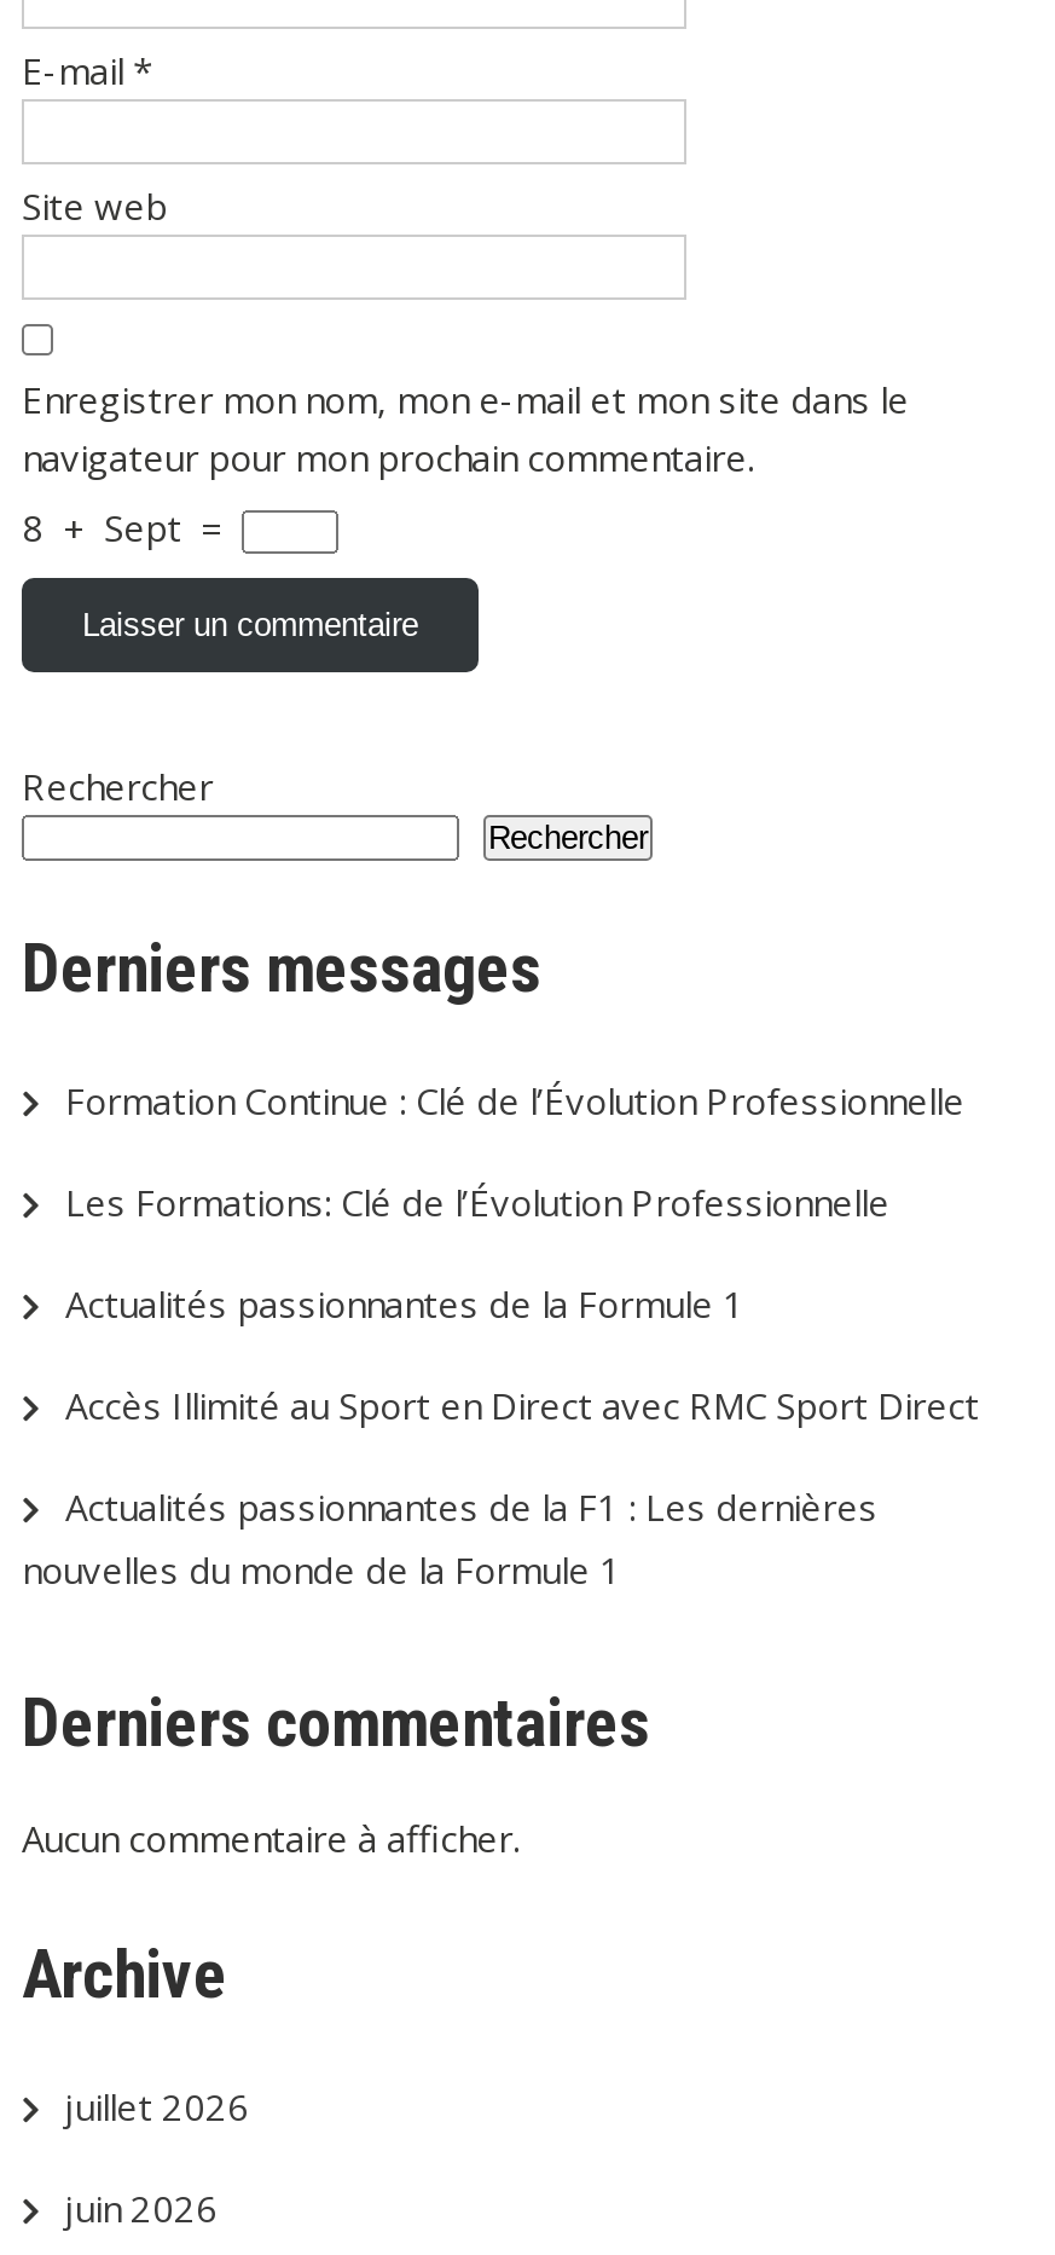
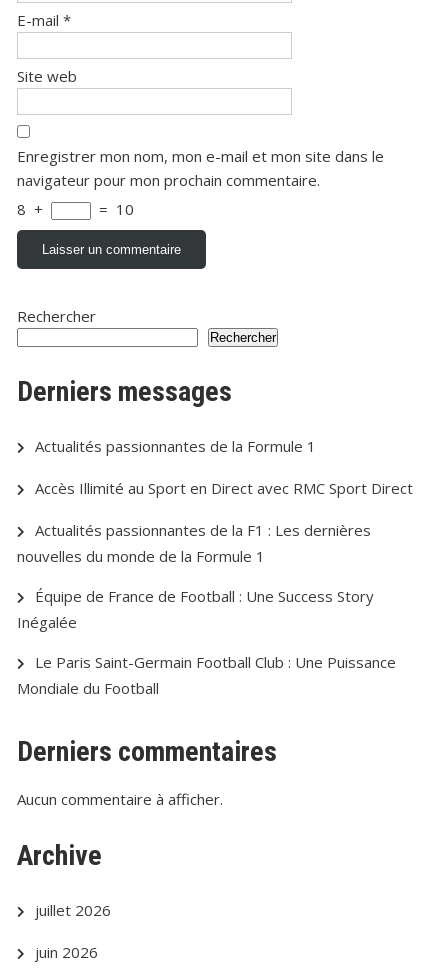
- 8 + Sept =
+ 8 +
+ = 10

- Formation Continue : Clé de l’Évolution Professionnelle
- Les Formations: Clé de l’Évolution Professionnelle

moved up: Actualités passionnantes de la Formule 1 | Accès Illimité au Sport en Direct avec RMC Sport Direct | Actualités passionnantes de la F1 : Les dernières | nouvelles du monde de la Formule 1

+ Équipe de France de Football : Une Success Story
+ Inégalée
+ Le Paris Saint-Germain Football Club : Une Puissance
+ Mondiale du Football
